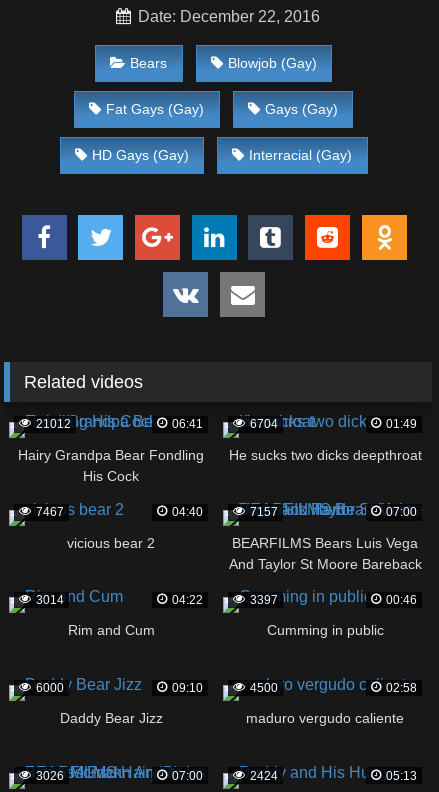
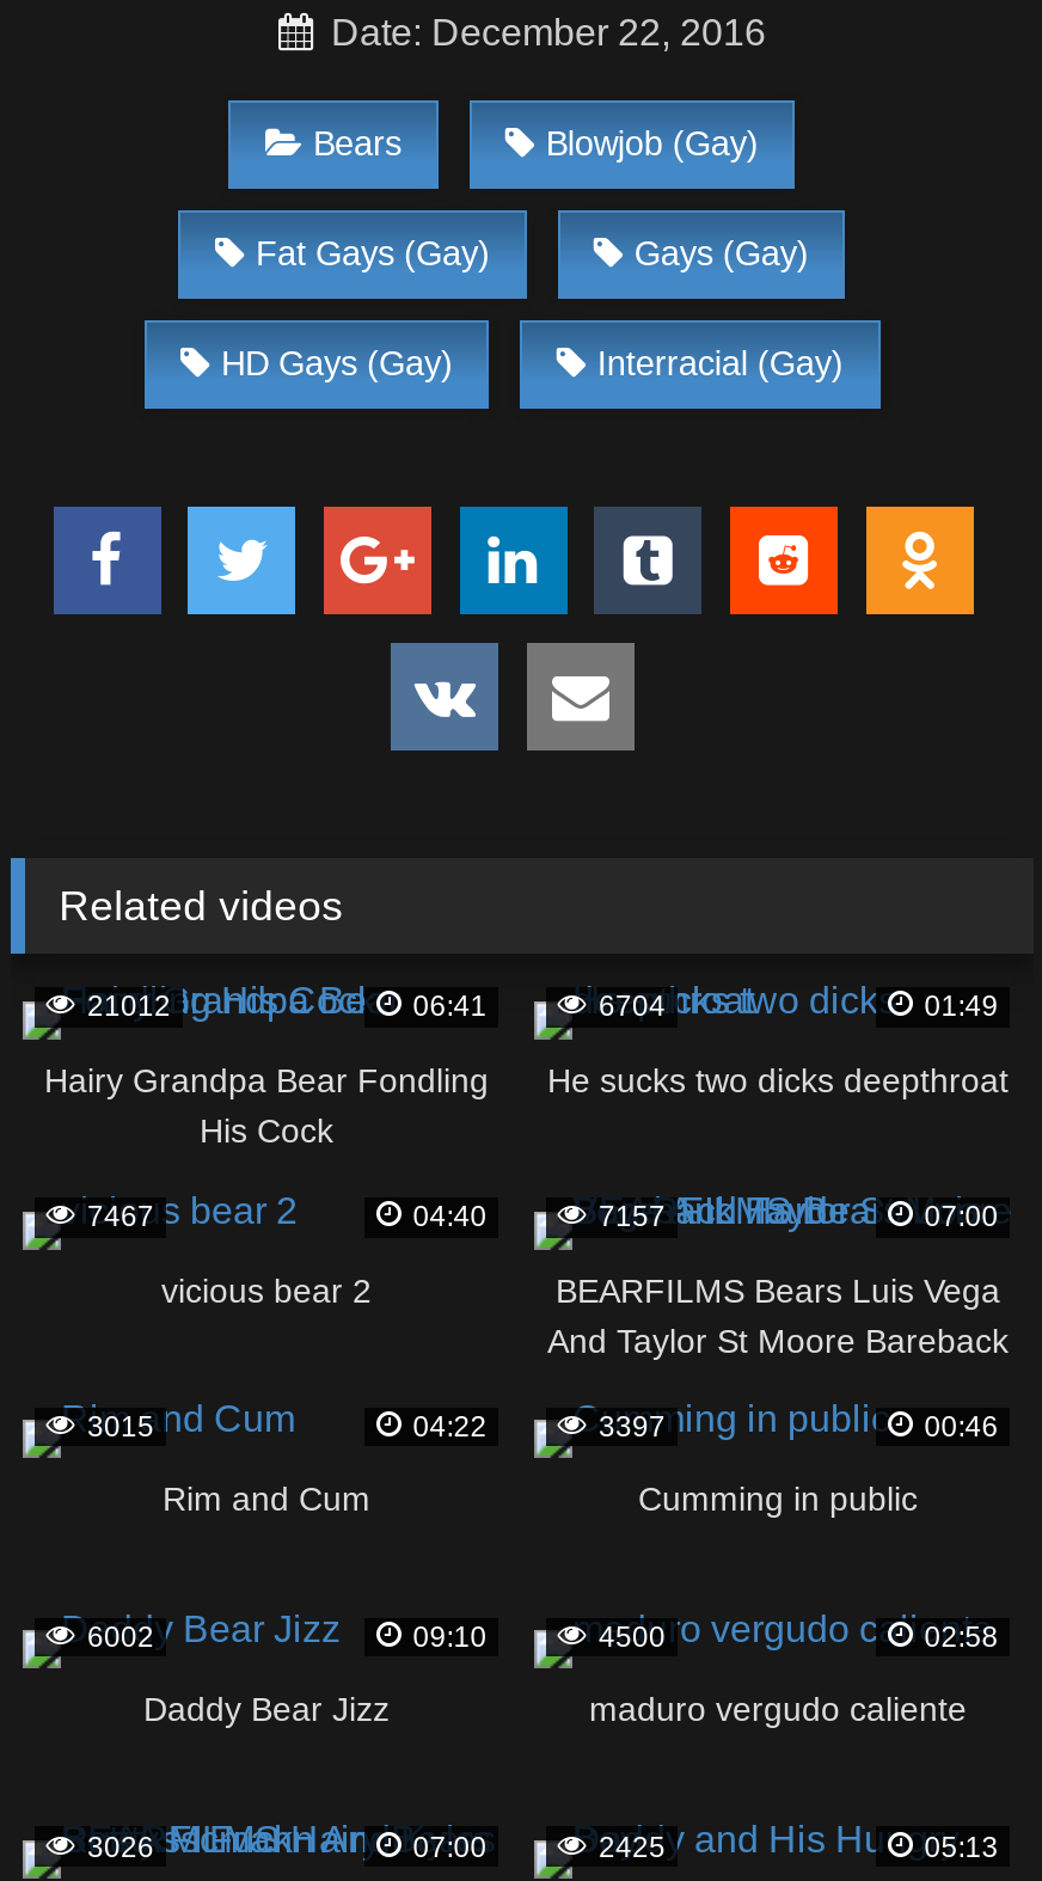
- 3014
+ 3015

- 6000
+ 6002

- 2424
+ 2425
